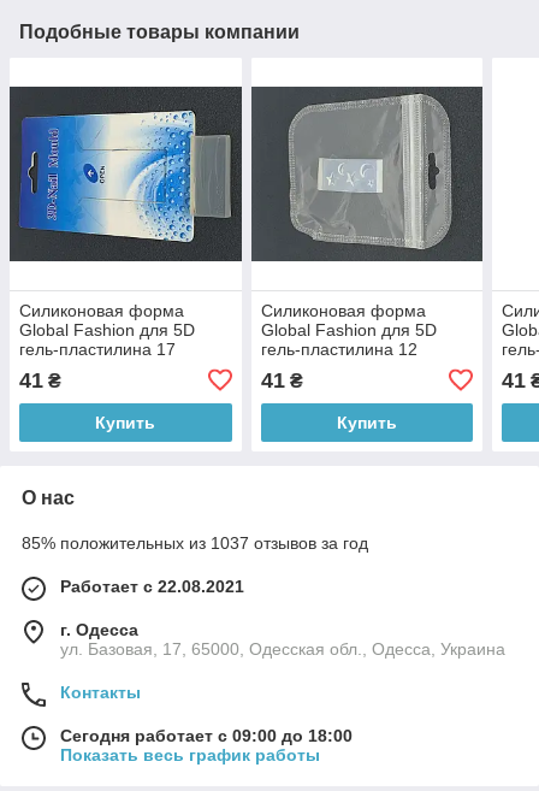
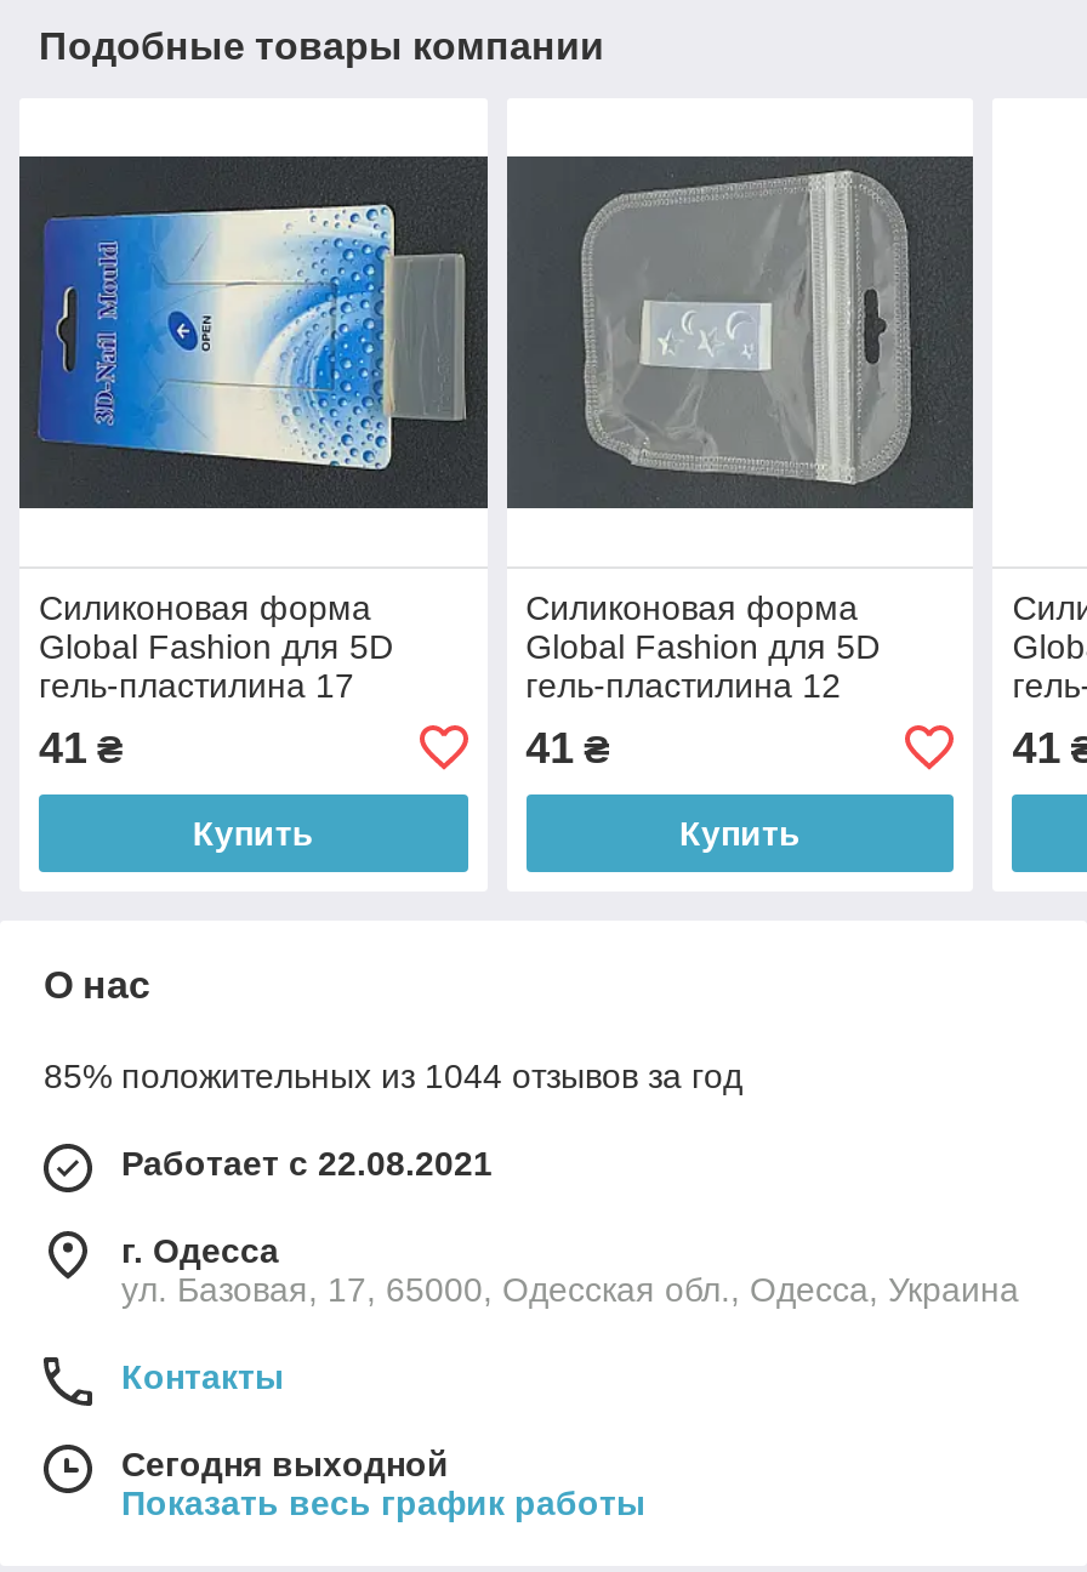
- 85% положительных из 1037 отзывов за год
+ 85% положительных из 1044 отзывов за год

- Сегодня работает с 09:00 до 18:00
+ Сегодня выходной
